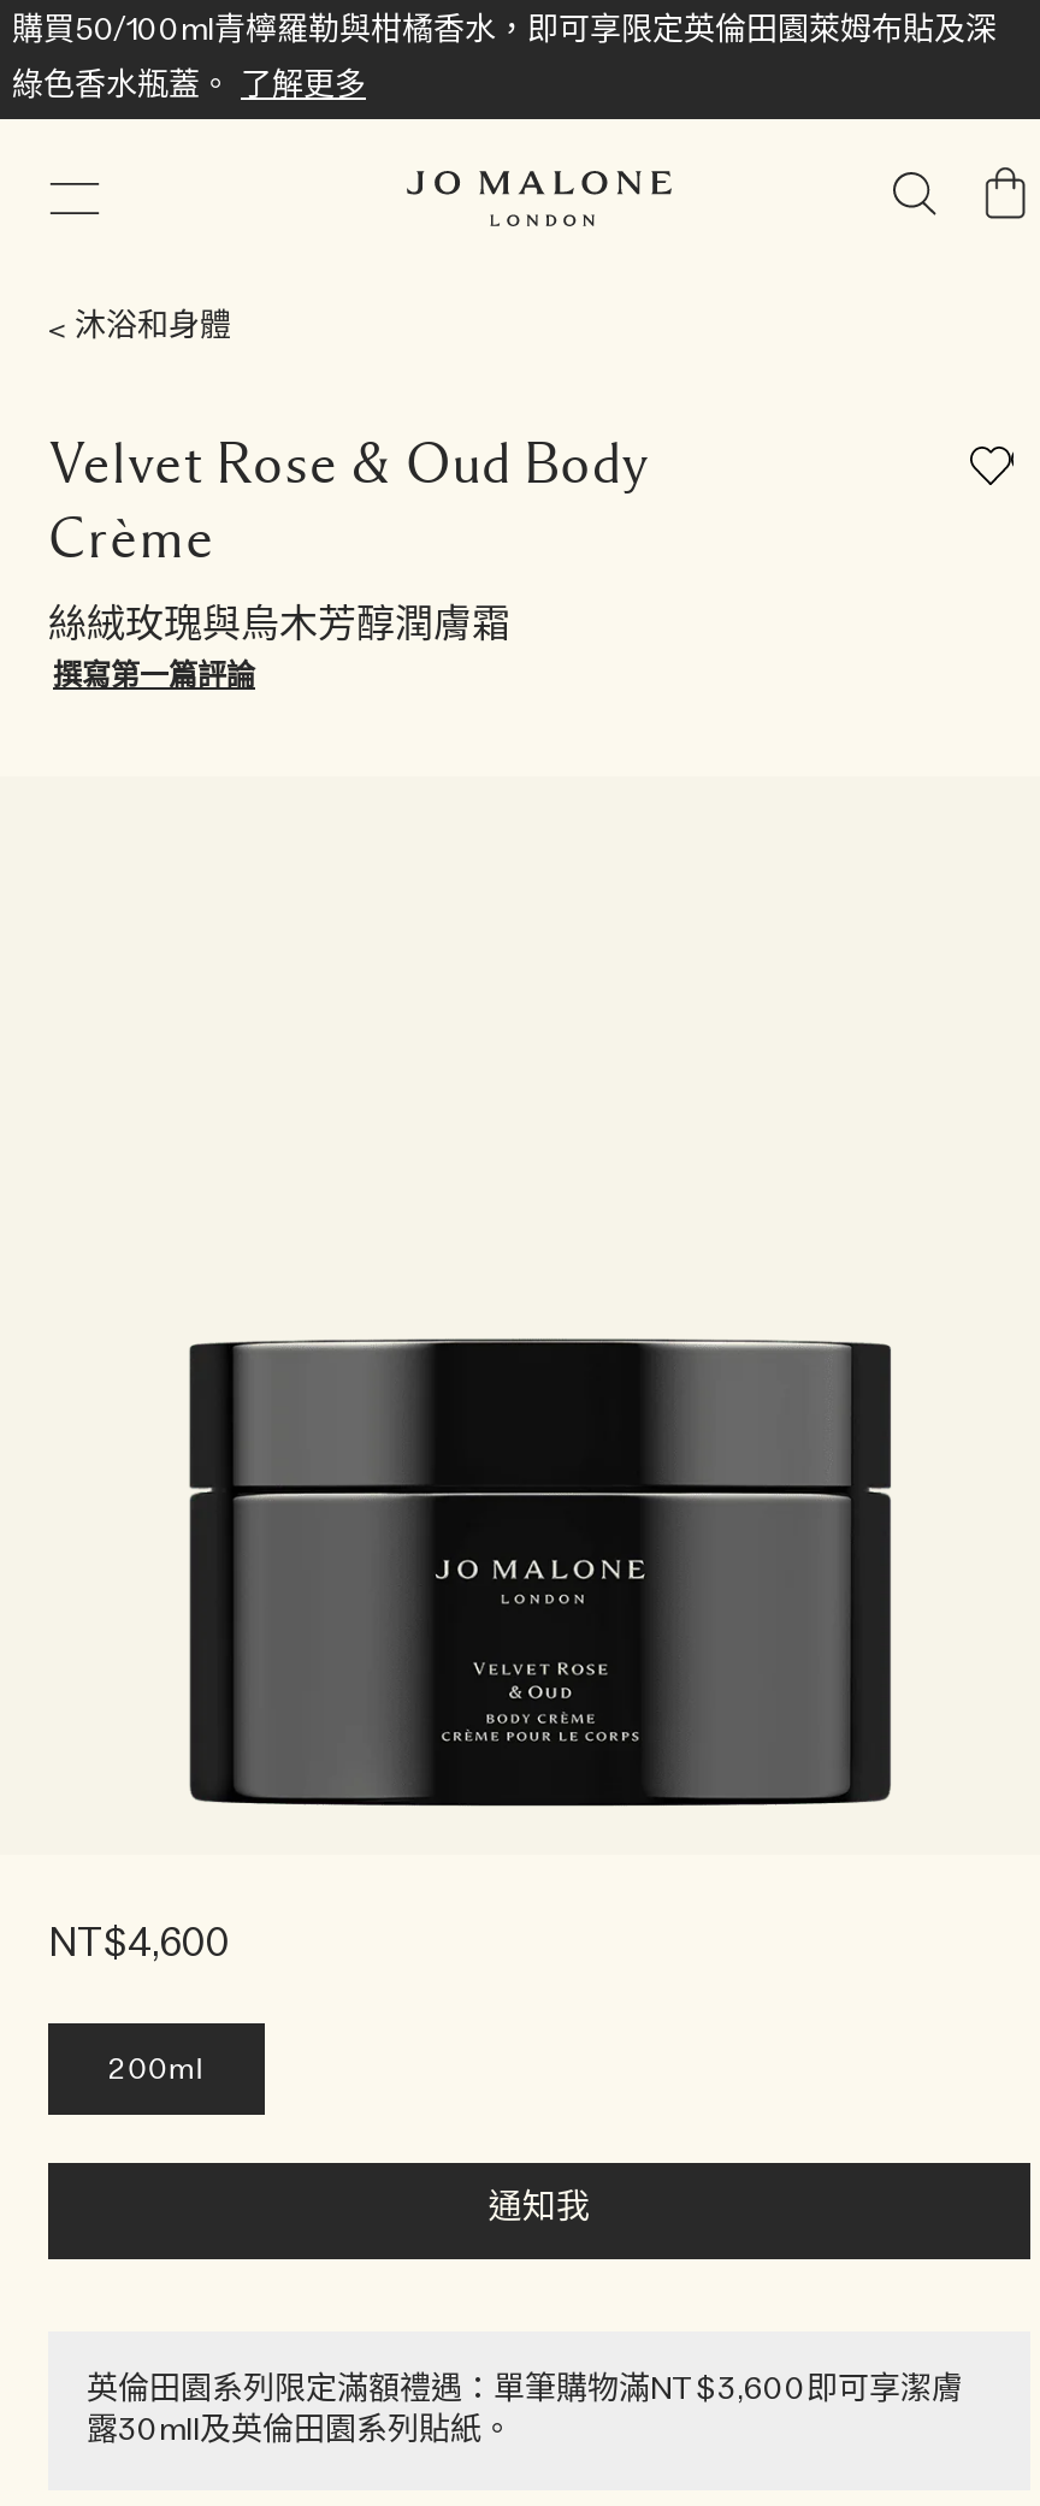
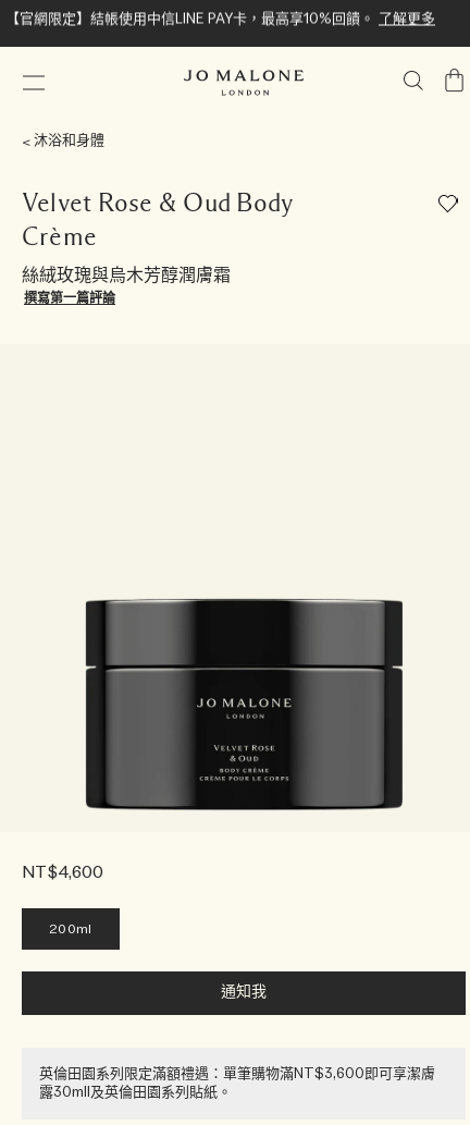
- 購買50/100ml青檸羅勒與柑橘香水，即可享限定英倫田園萊姆布貼及深
- 綠色香水瓶蓋。 了解更多
+ 【官網限定】結帳使用中信LINE PAY卡，最高享10%回饋。 了解更多
